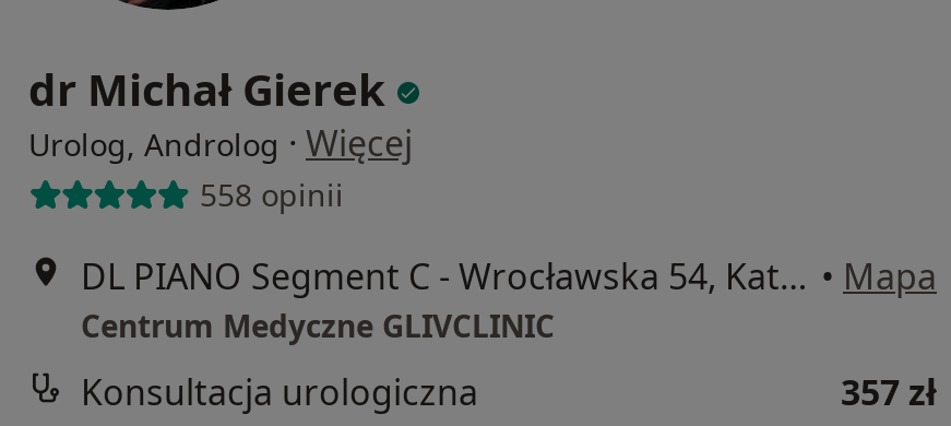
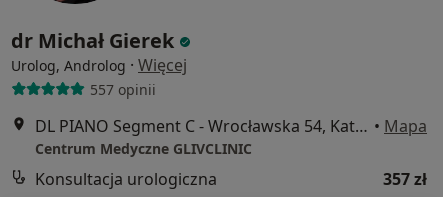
- 558 opinii
+ 557 opinii
